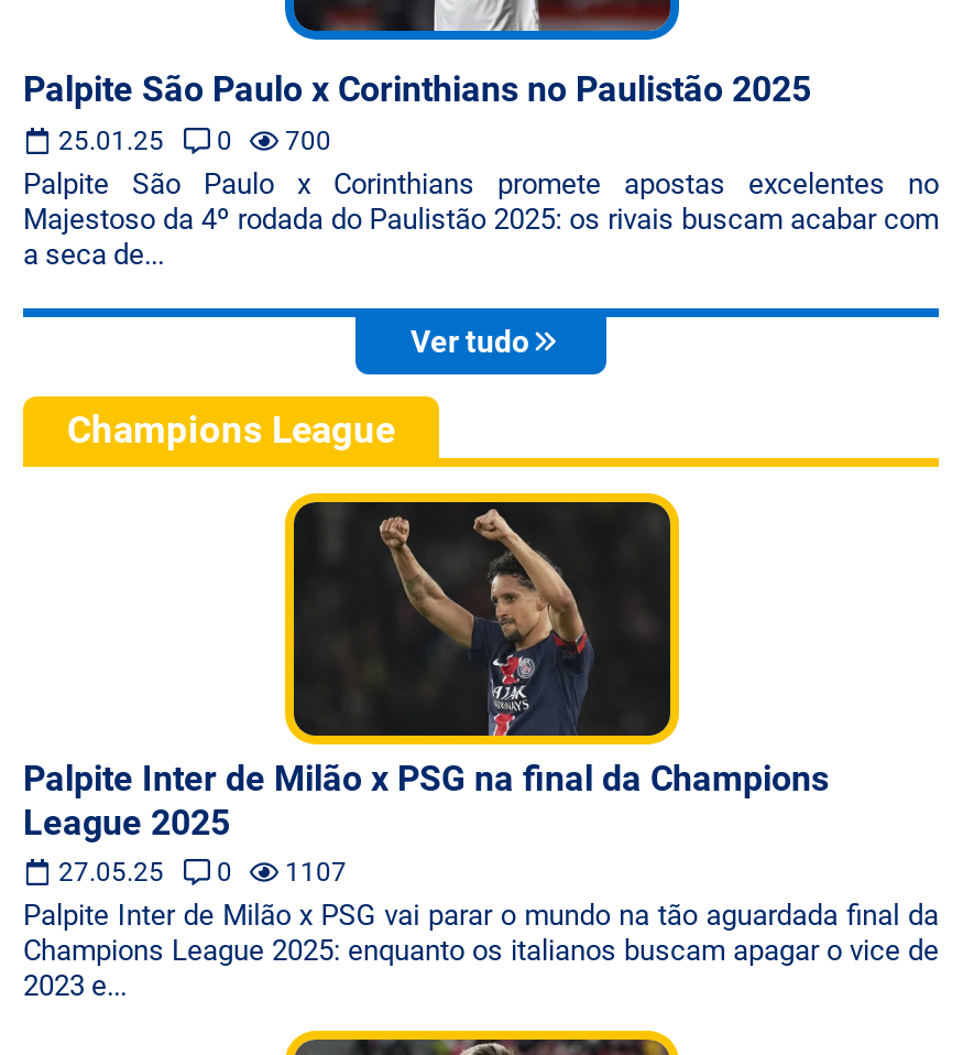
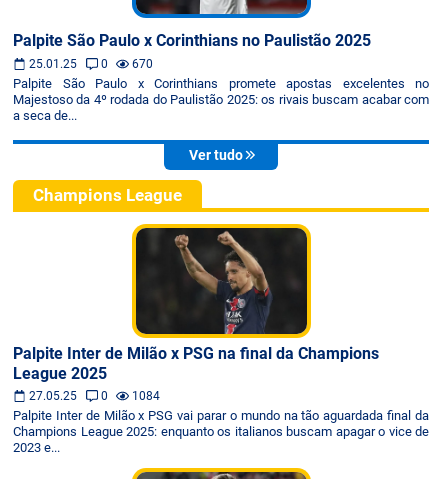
- 25.01.25 0 700
+ 25.01.25 0 670

- 27.05.25 0 1107
+ 27.05.25 0 1084
